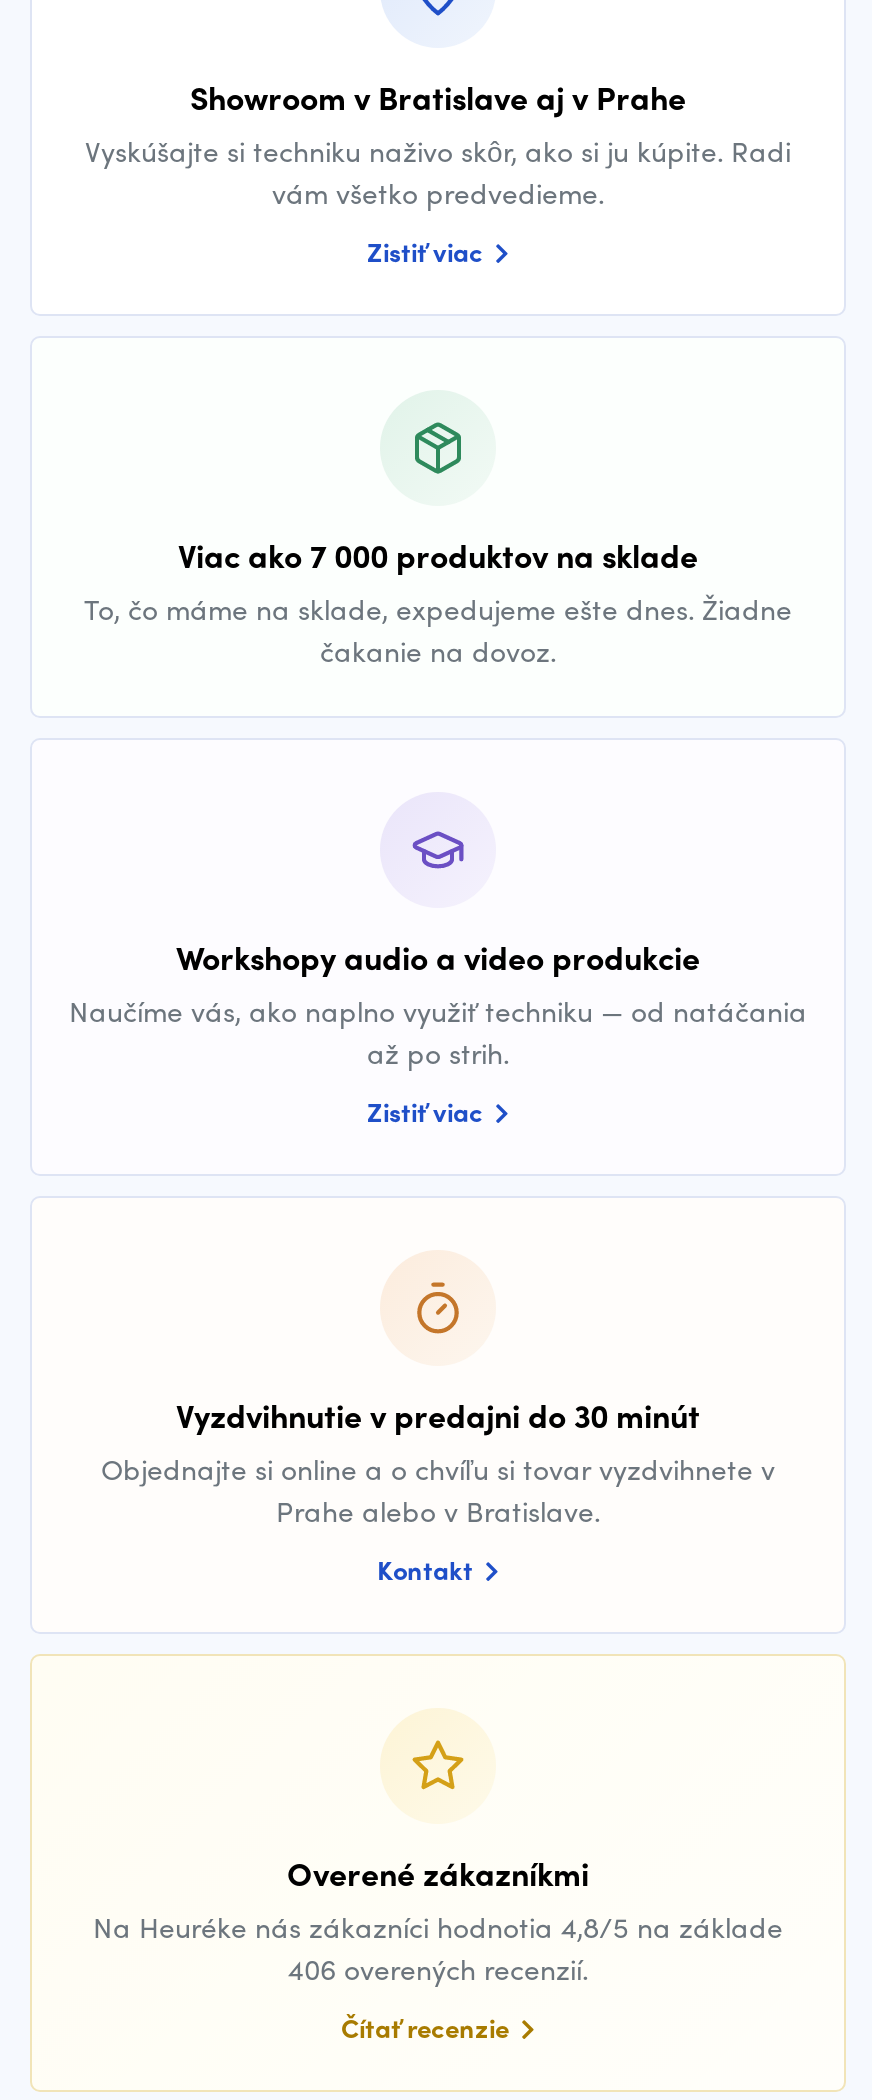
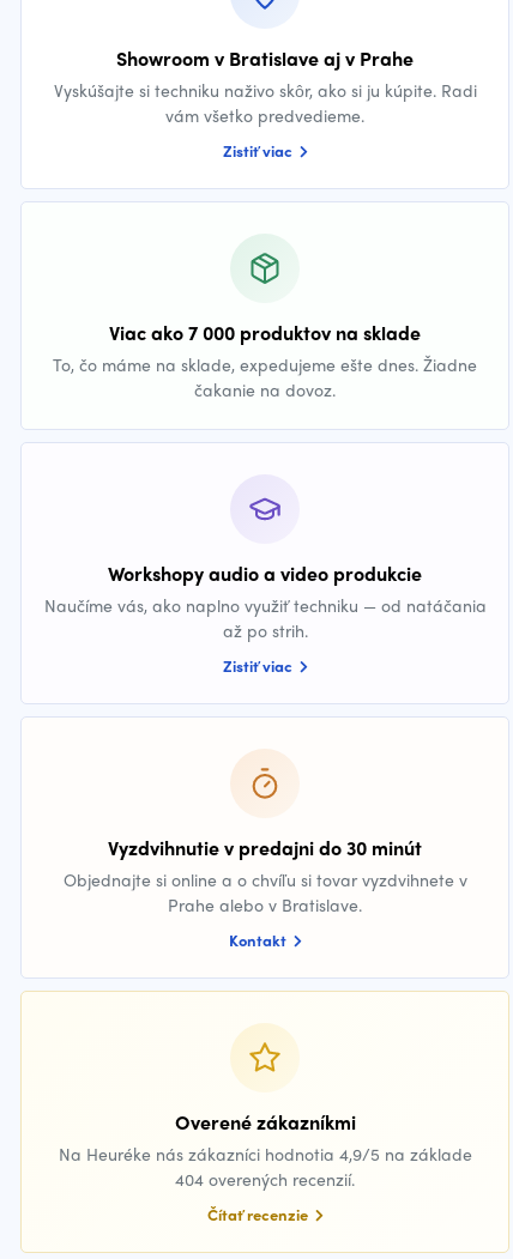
- Na Heuréke nás zákazníci hodnotia 4,8/5 na základe
+ Na Heuréke nás zákazníci hodnotia 4,9/5 na základe

- 406 overených recenzií.
+ 404 overených recenzií.
